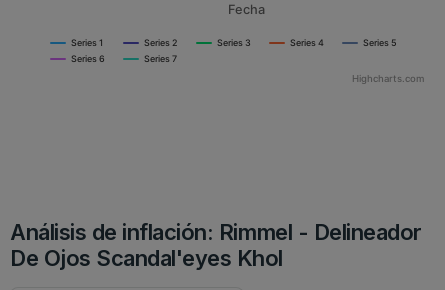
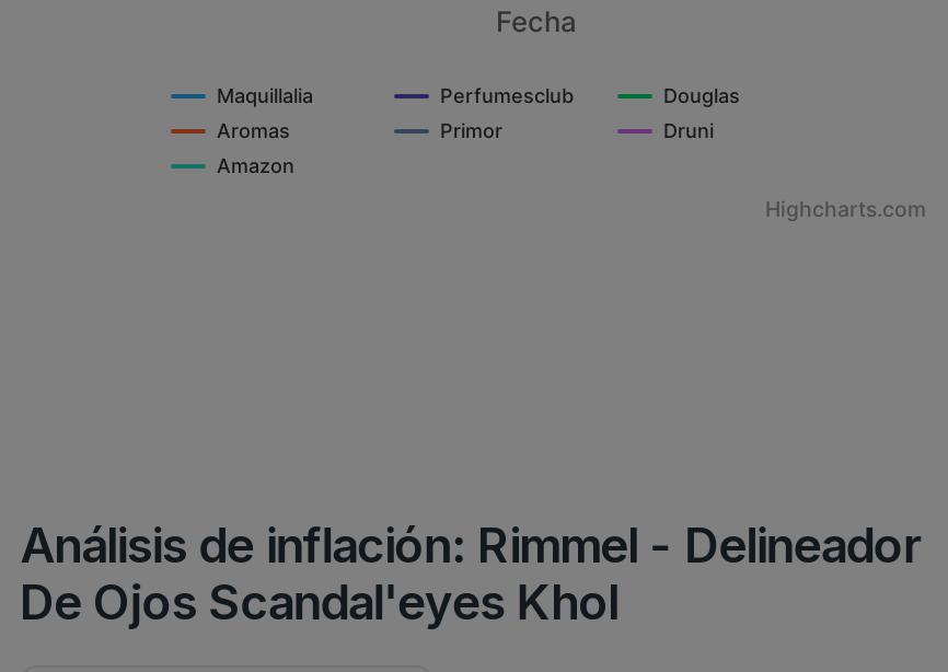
- Series 1
- Series 2
- Series 3
- Series 4
- Series 5
- Series 6
- Series 7
+ Maquillalia
+ Perfumesclub
+ Douglas
+ Aromas
+ Primor
+ Druni
+ Amazon
